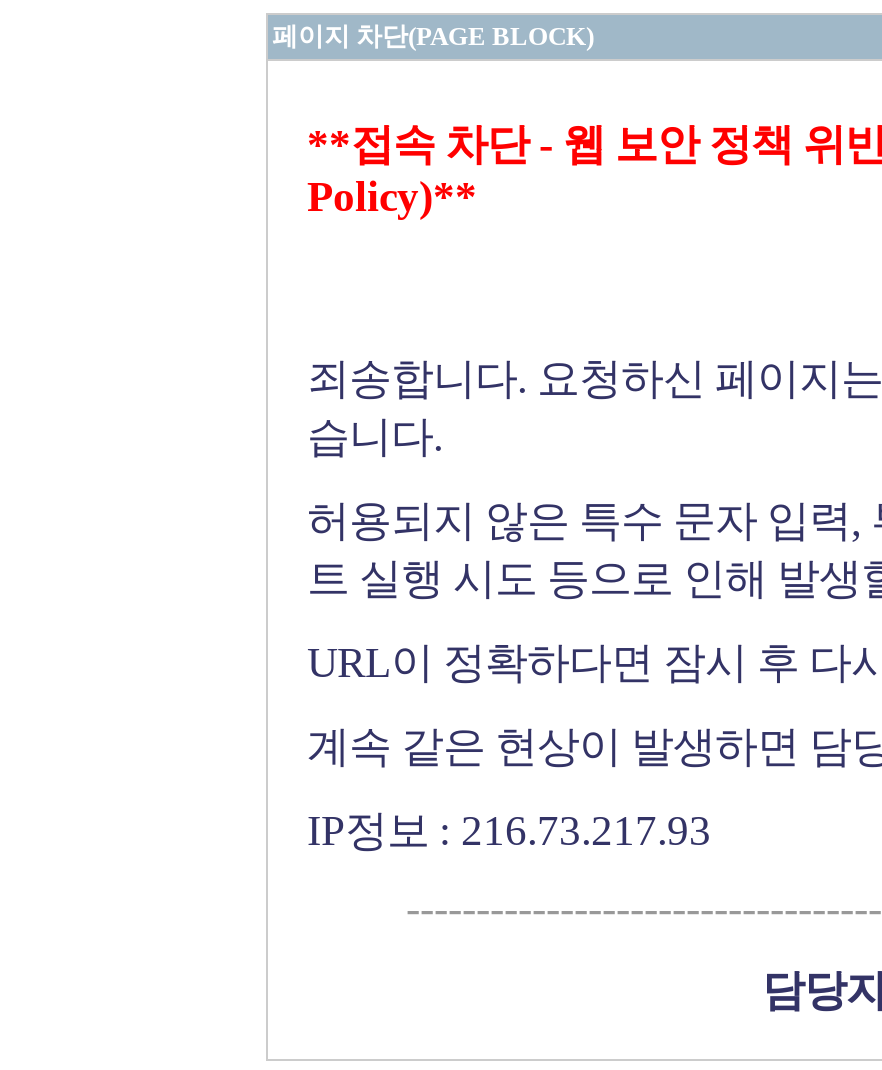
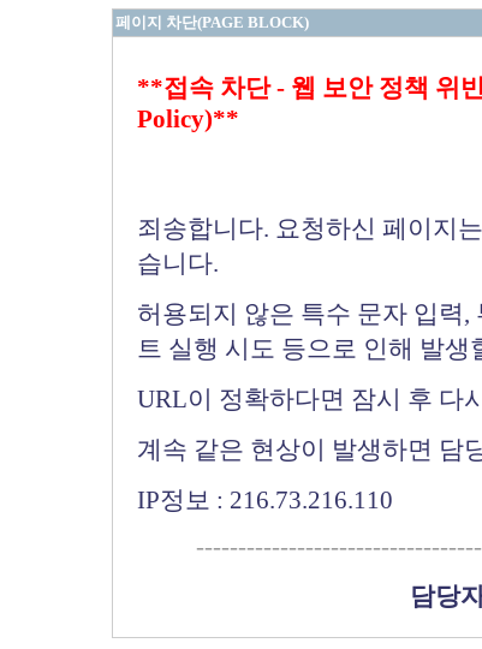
- IP정보 : 216.73.217.93
+ IP정보 : 216.73.216.110
